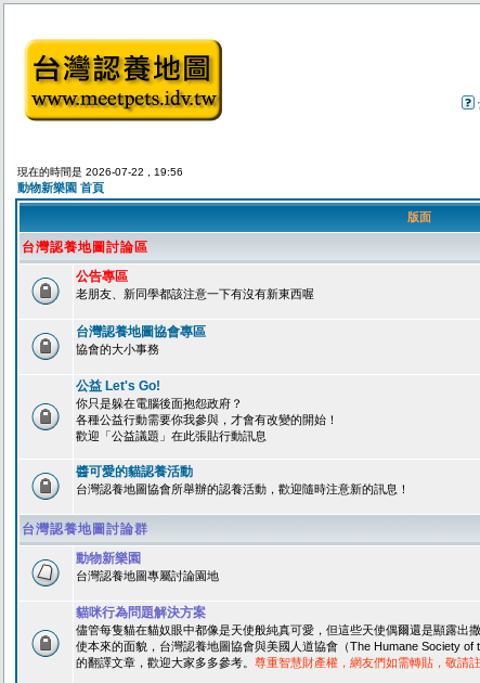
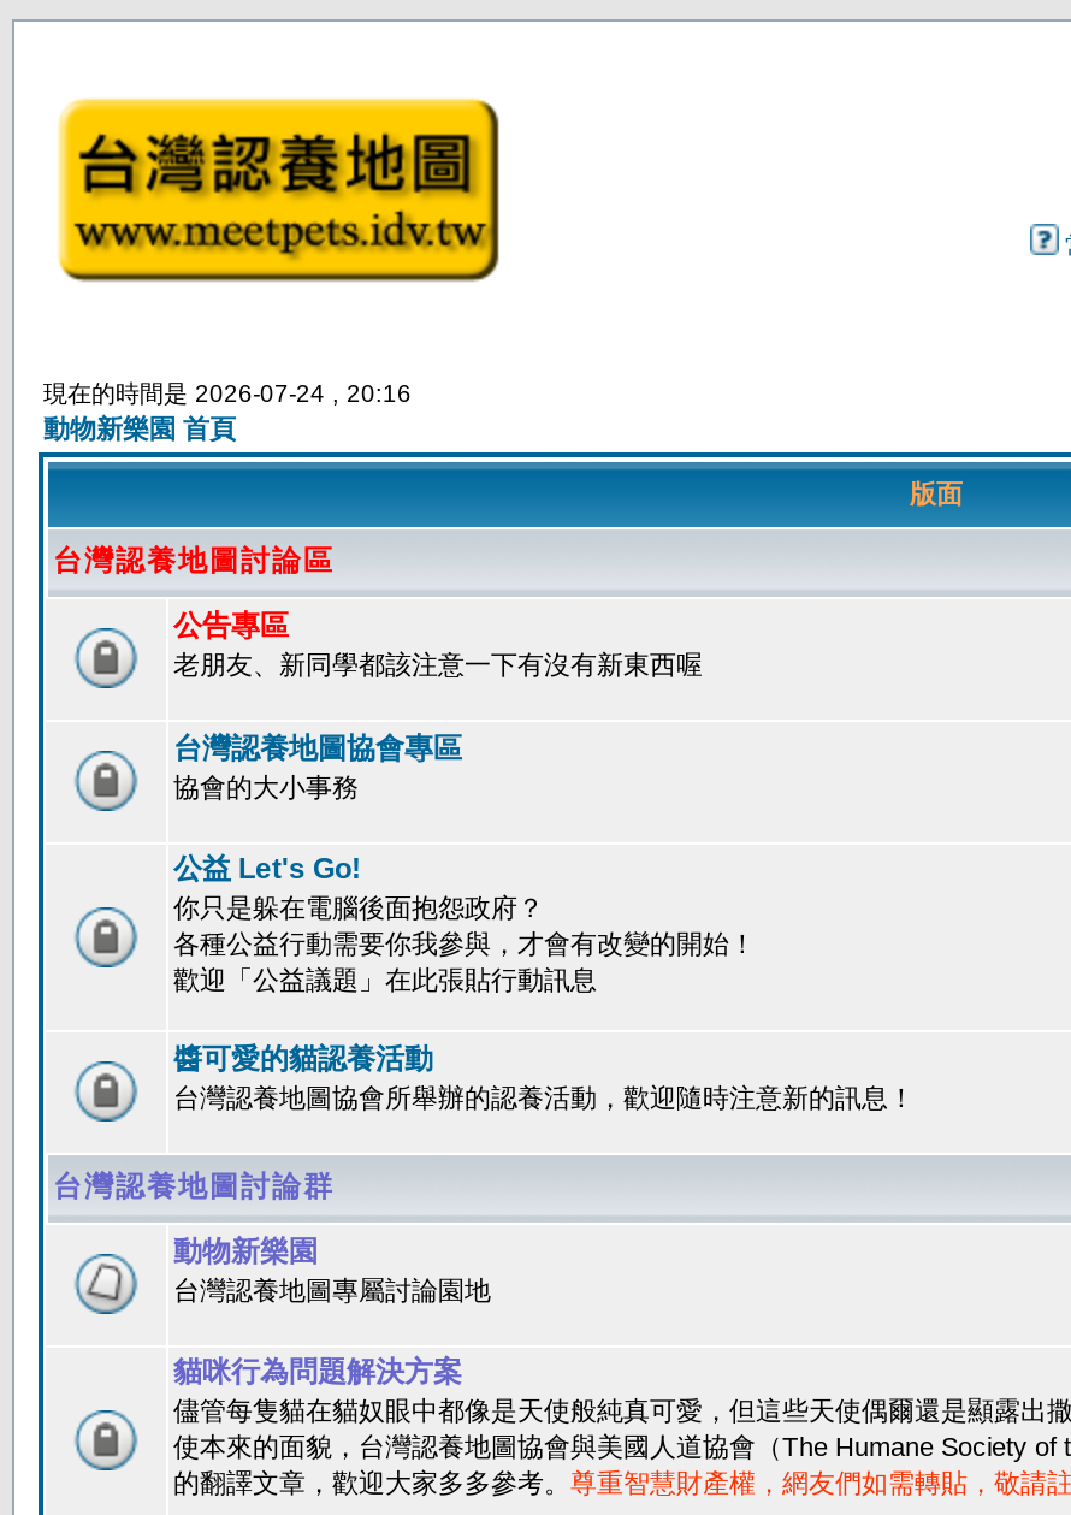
- 現在的時間是 2026-07-22 , 19:56
+ 現在的時間是 2026-07-24 , 20:16
